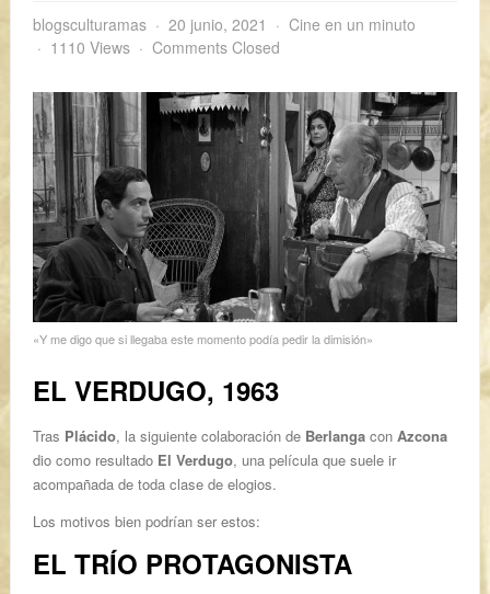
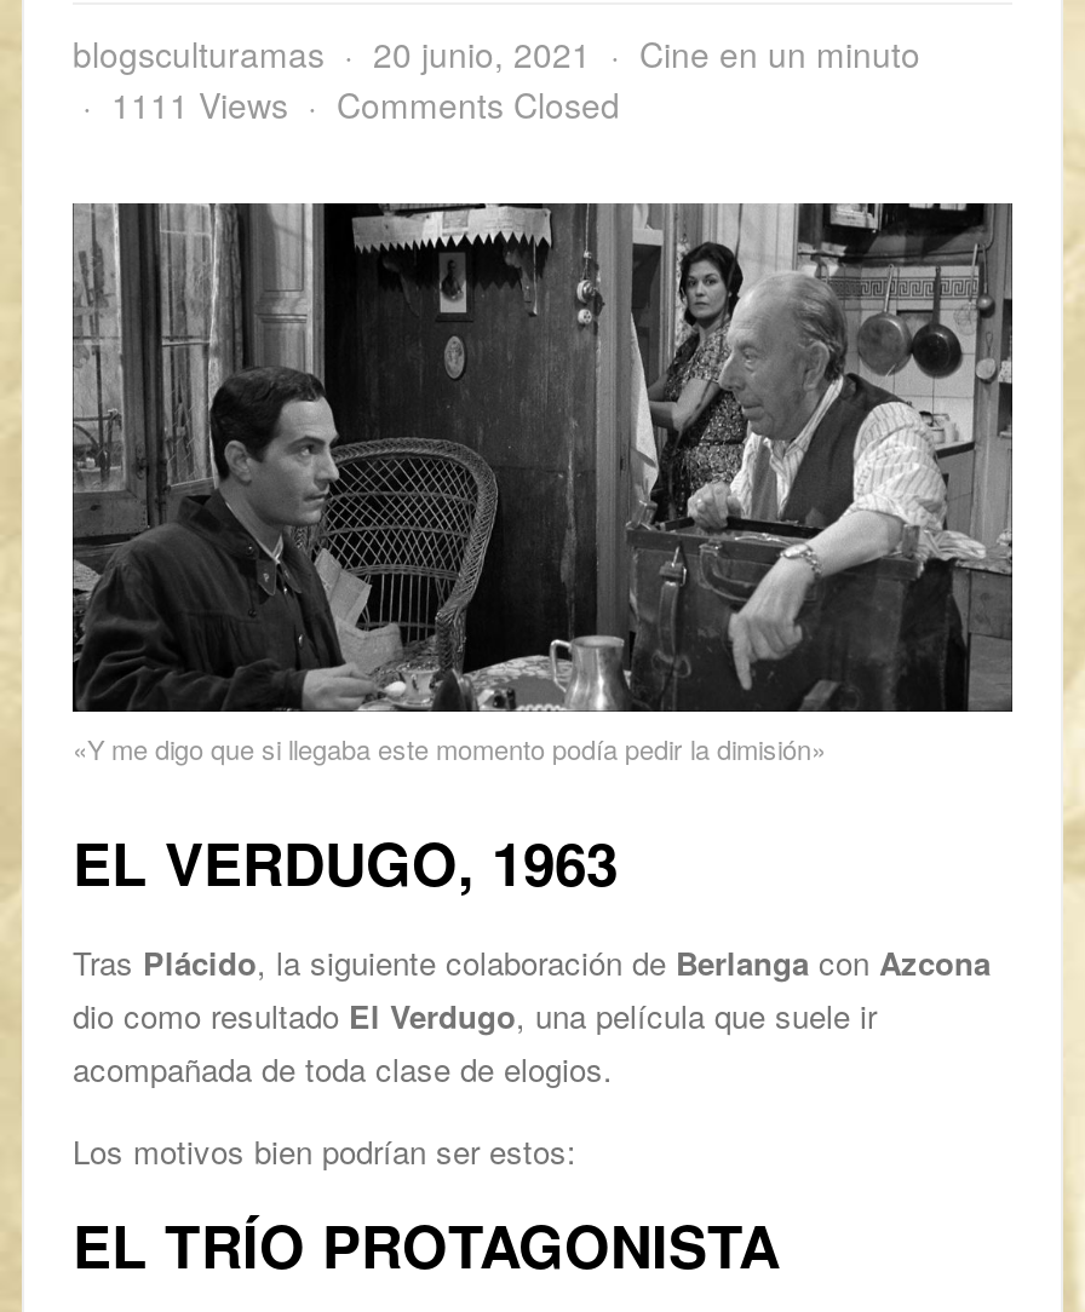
- 1110 Views Comments Closed
+ 1111 Views Comments Closed
